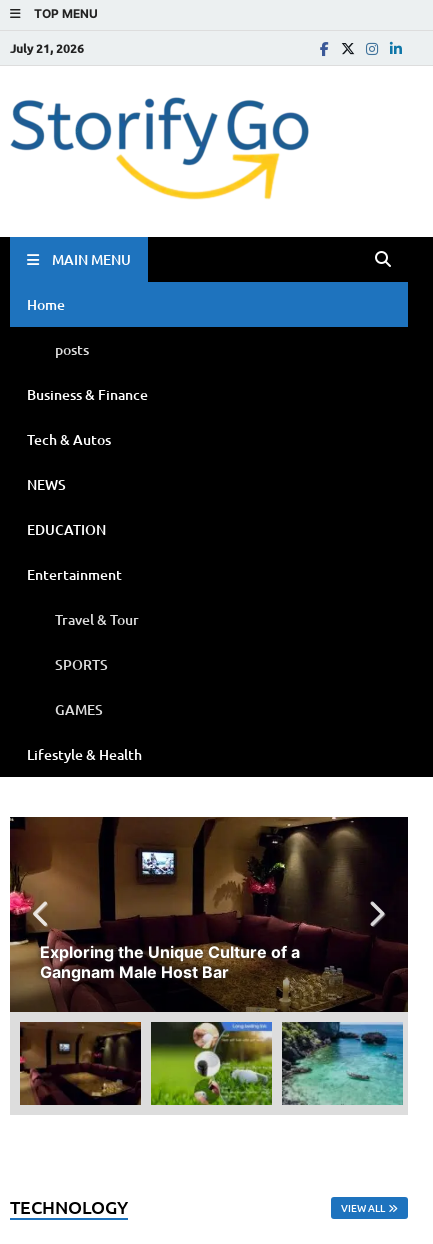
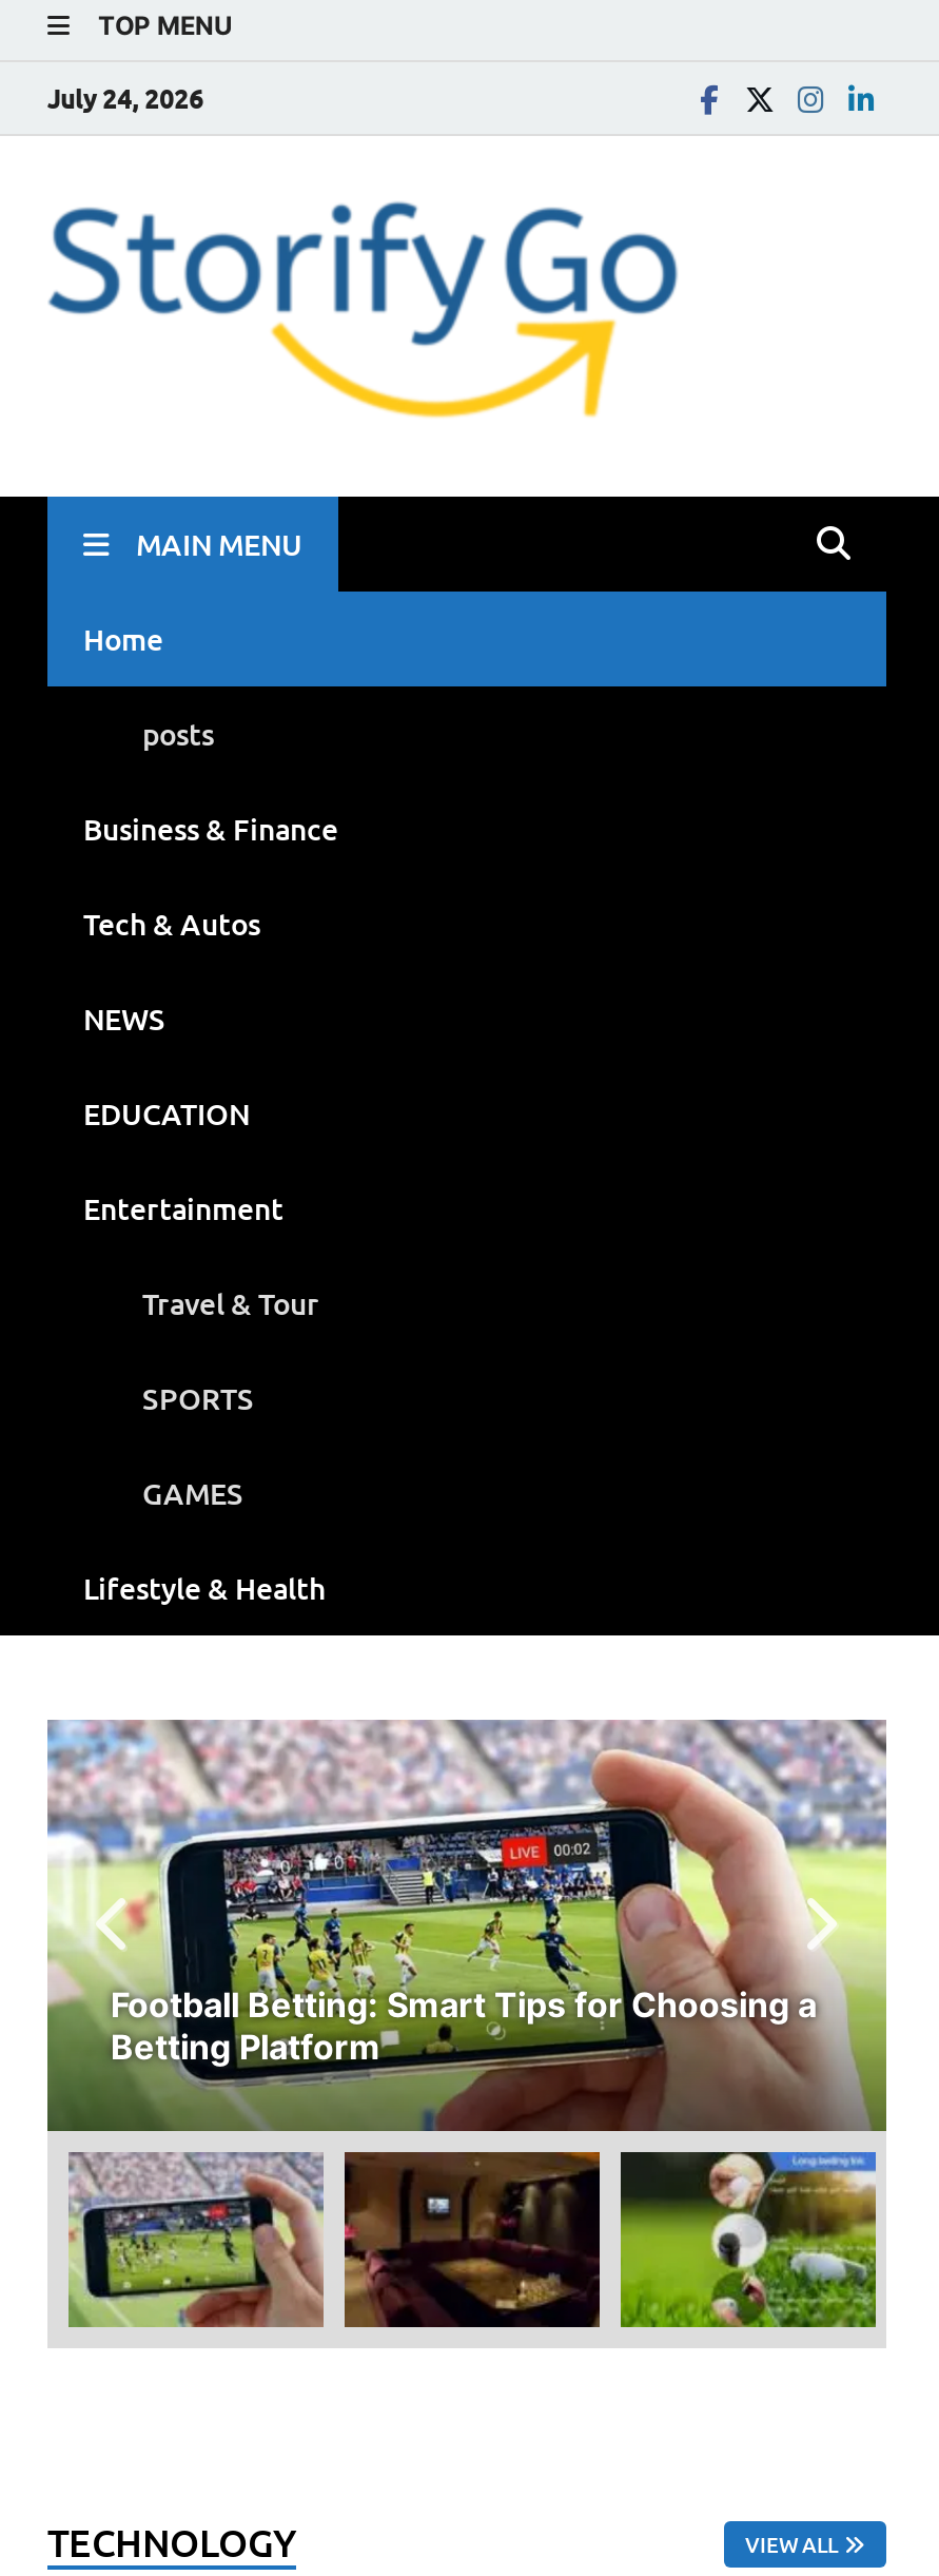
- July 21, 2026
+ July 24, 2026

- [image]
- Exploring the Unique Culture of a
- Gangnam Male Host Bar
+ [image]
+ Football Betting: Smart Tips for Choosing a
+ Betting Platform

- [image]
+ [image]

- [image]
+ [image]

- [image]
+ [image]
